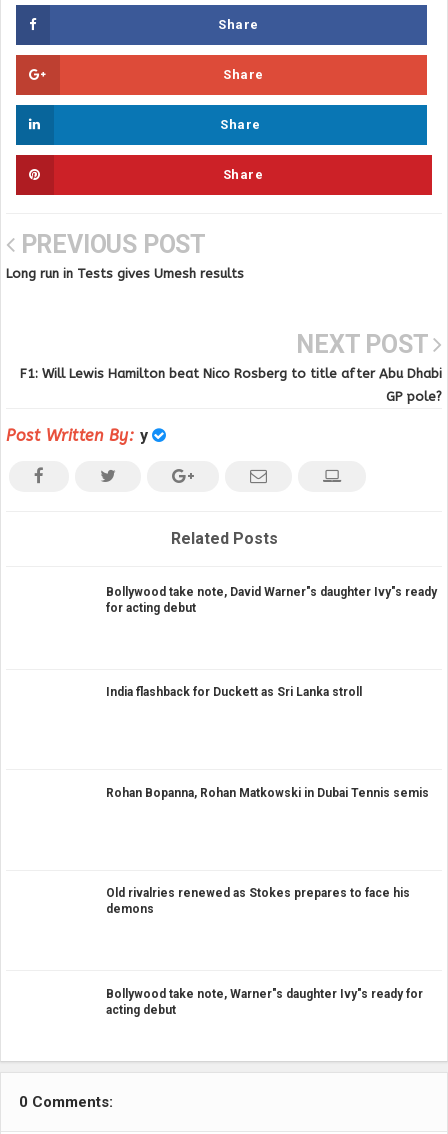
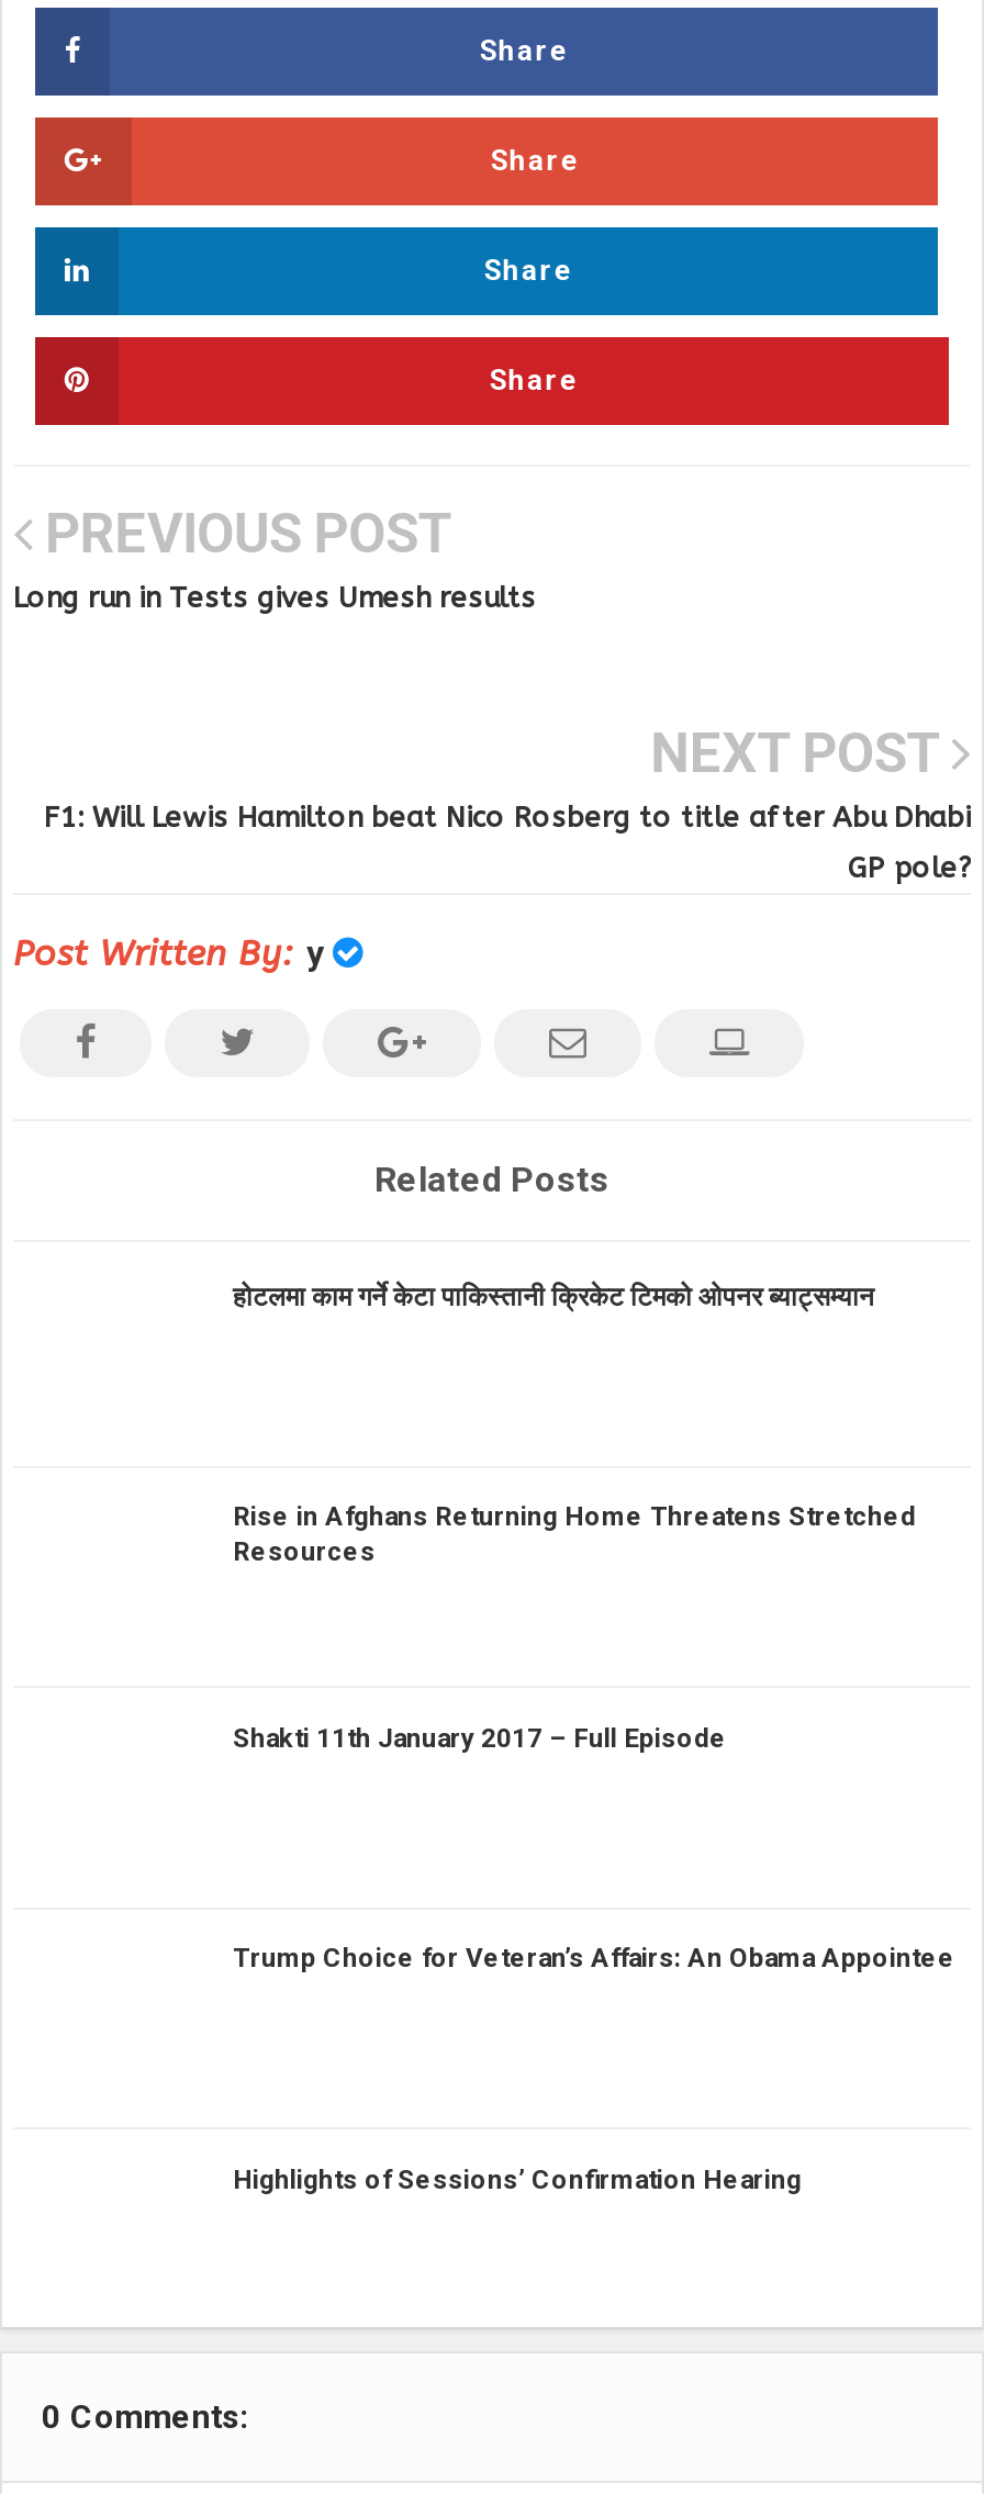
- Bollywood take note, David Warner"s daughter Ivy"s ready
- for acting debut
+ होटलमा काम गर्ने केटा पाकिस्तानी क्रिकेट टिमको ओपनर ब्याट्सम्यान

- India flashback for Duckett as Sri Lanka stroll
+ Rise in Afghans Returning Home Threatens Stretched
+ Resources

- Rohan Bopanna, Rohan Matkowski in Dubai Tennis semis
+ Shakti 11th January 2017 – Full Episode

- Old rivalries renewed as Stokes prepares to face his
- demons
+ Trump Choice for Veteran’s Affairs: An Obama Appointee

- Bollywood take note, Warner"s daughter Ivy"s ready for
- acting debut
+ Highlights of Sessions’ Confirmation Hearing
